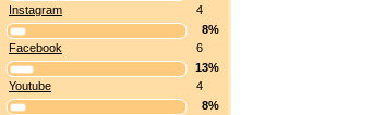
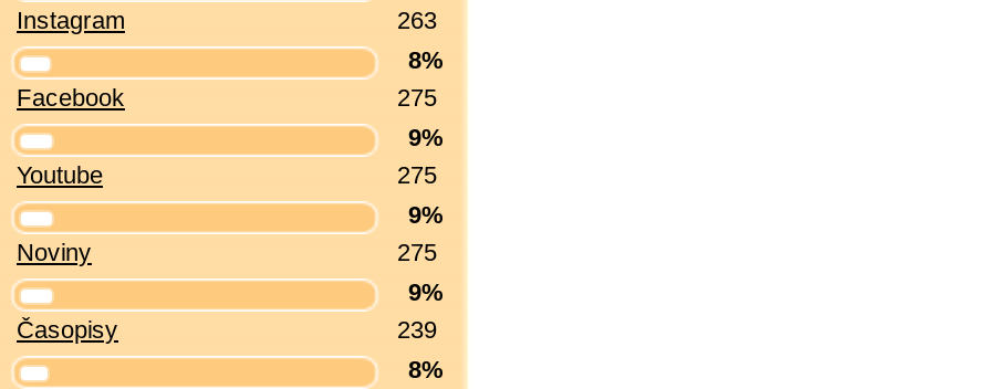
- 4
+ 263

- 6
+ 275

- 13%
+ 9%

- 4
+ 275
+ 9%
+ Noviny
+ 275
+ 9%
+ Časopisy
+ 239
